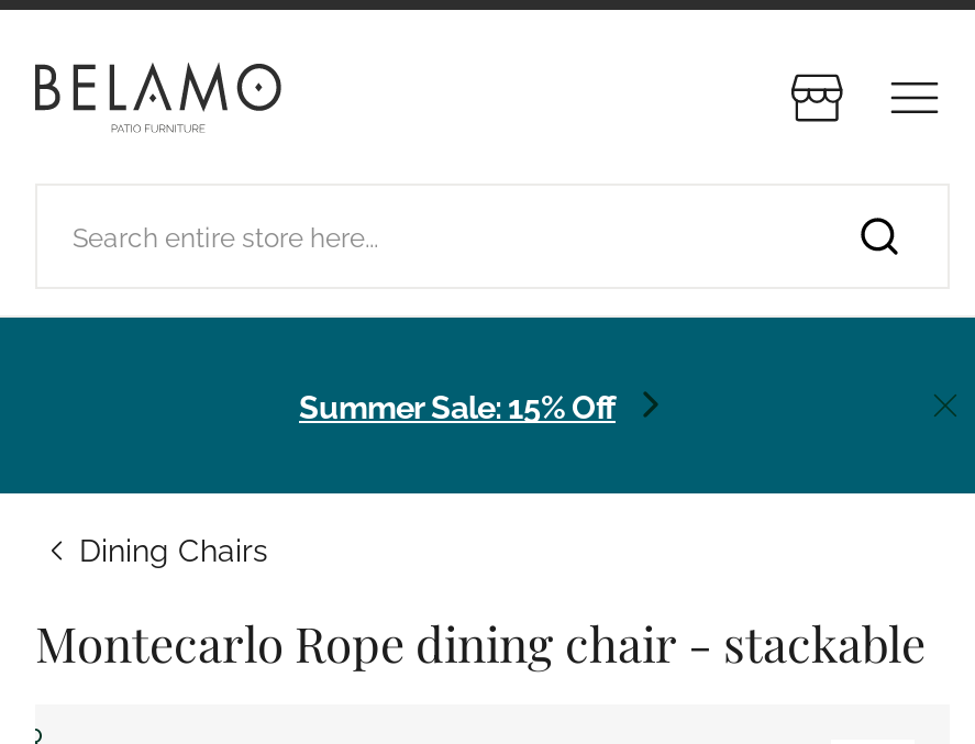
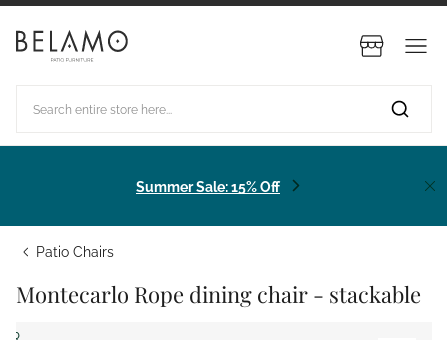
- Dining Chairs
+ Patio Chairs
